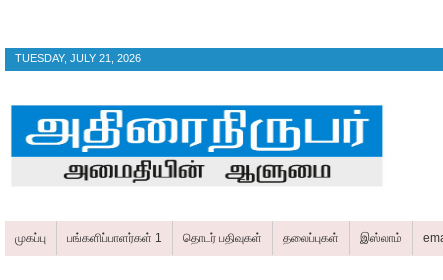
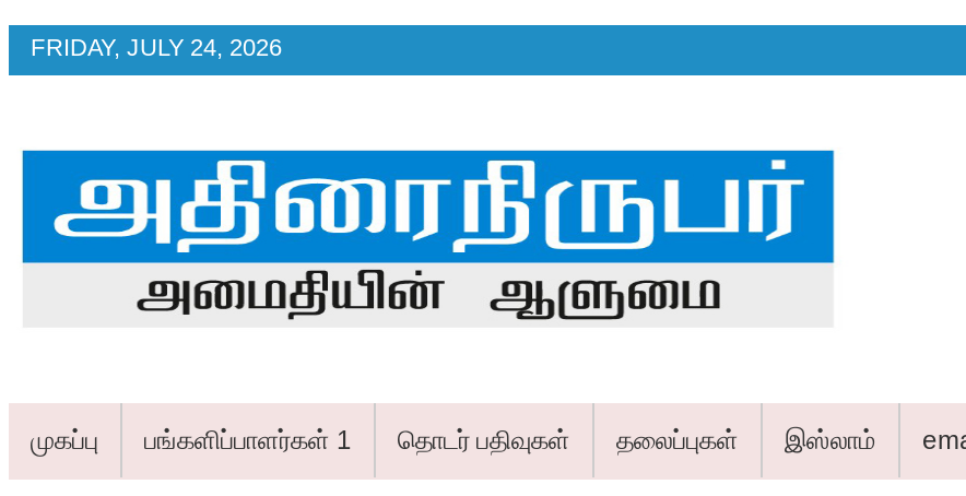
- TUESDAY, JULY 21, 2026
+ FRIDAY, JULY 24, 2026
